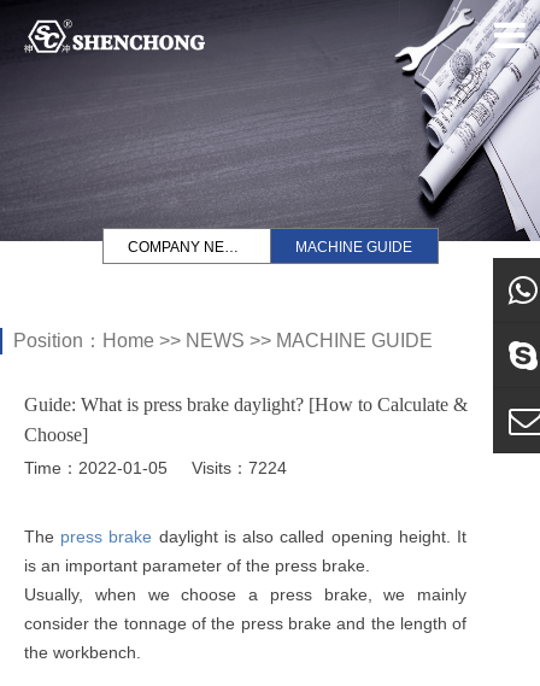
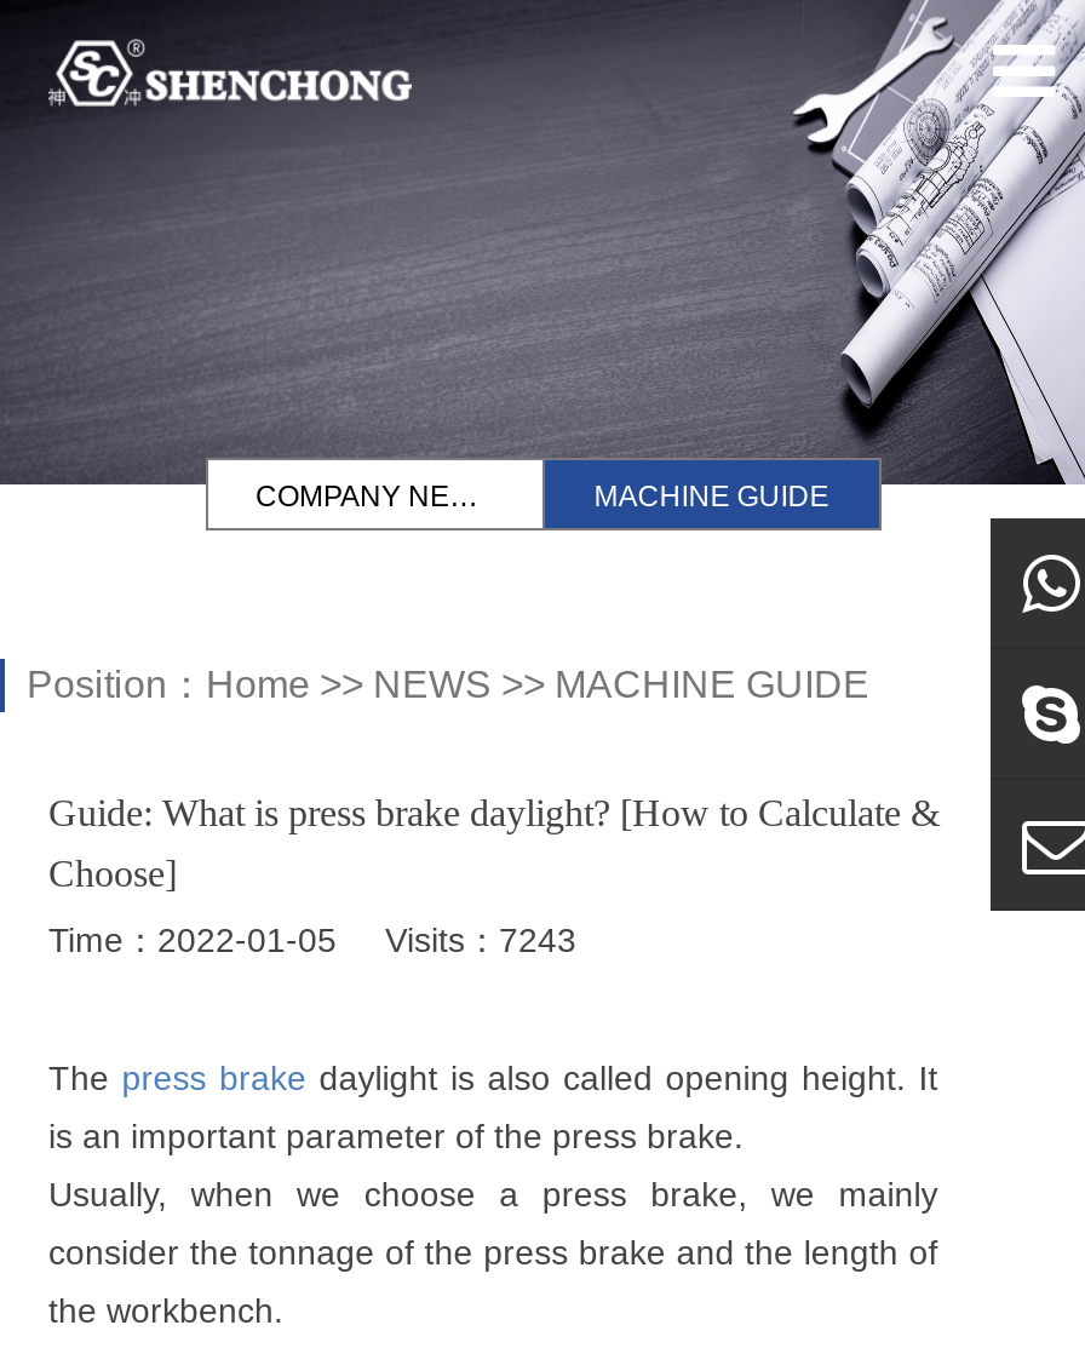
- Time：2022-01-05 Visits：7224
+ Time：2022-01-05 Visits：7243
